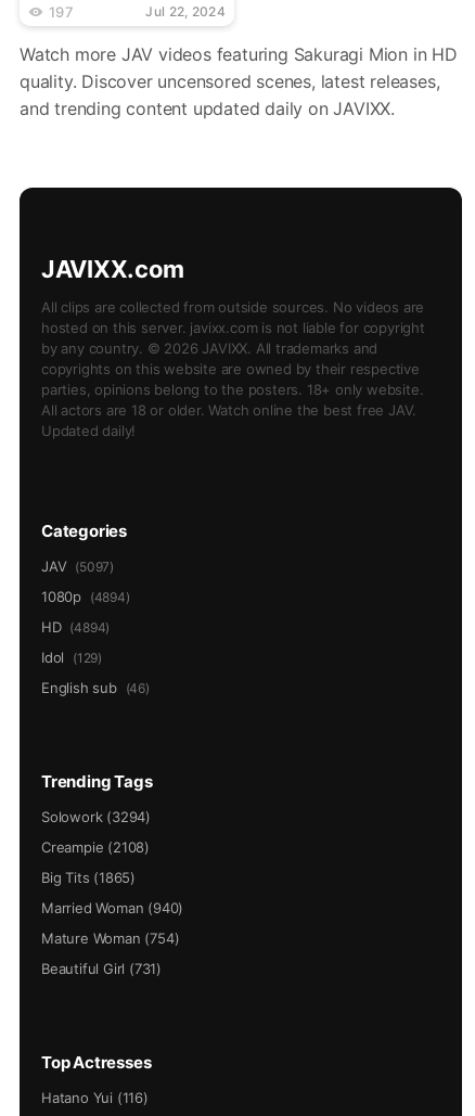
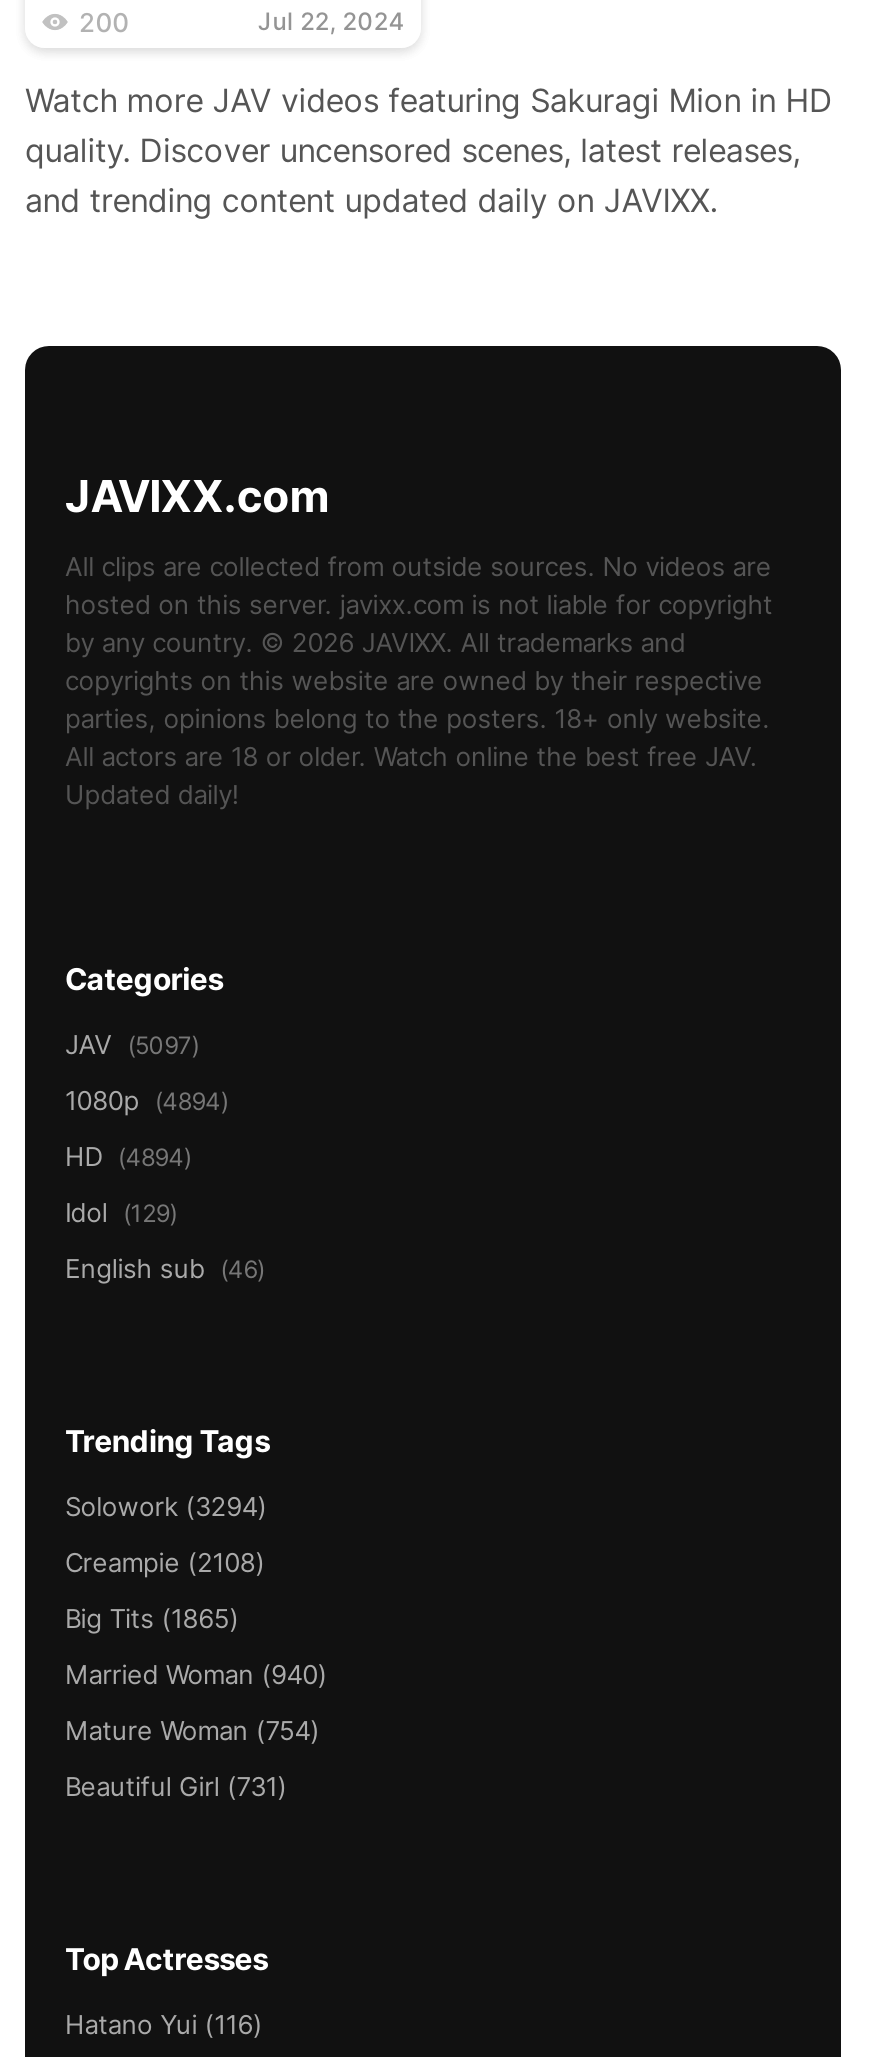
- 197
+ 200
